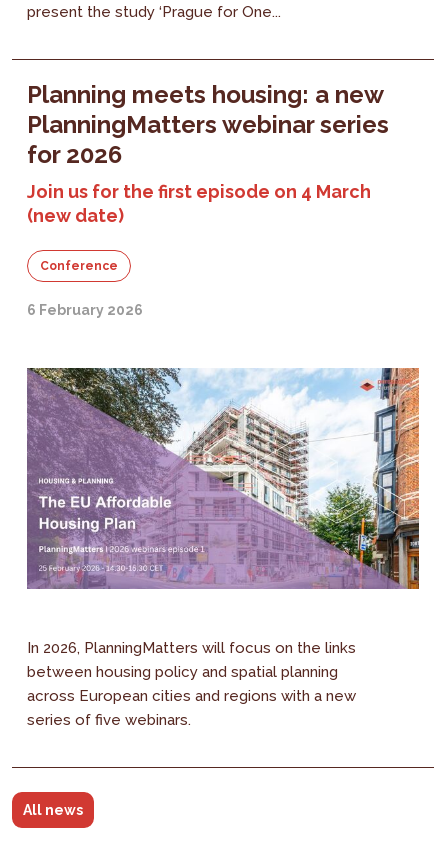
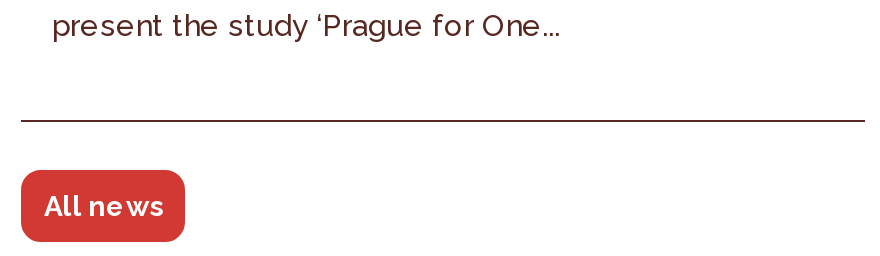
- Planning meets housing: a new
- PlanningMatters webinar series
- for 2026
- Join us for the first episode on 4 March
- (new date)
- Conference
- 6 February 2026

- [image]

- In 2026, PlanningMatters will focus on the links
- between housing policy and spatial planning
- across European cities and regions with a new
- series of five webinars.
